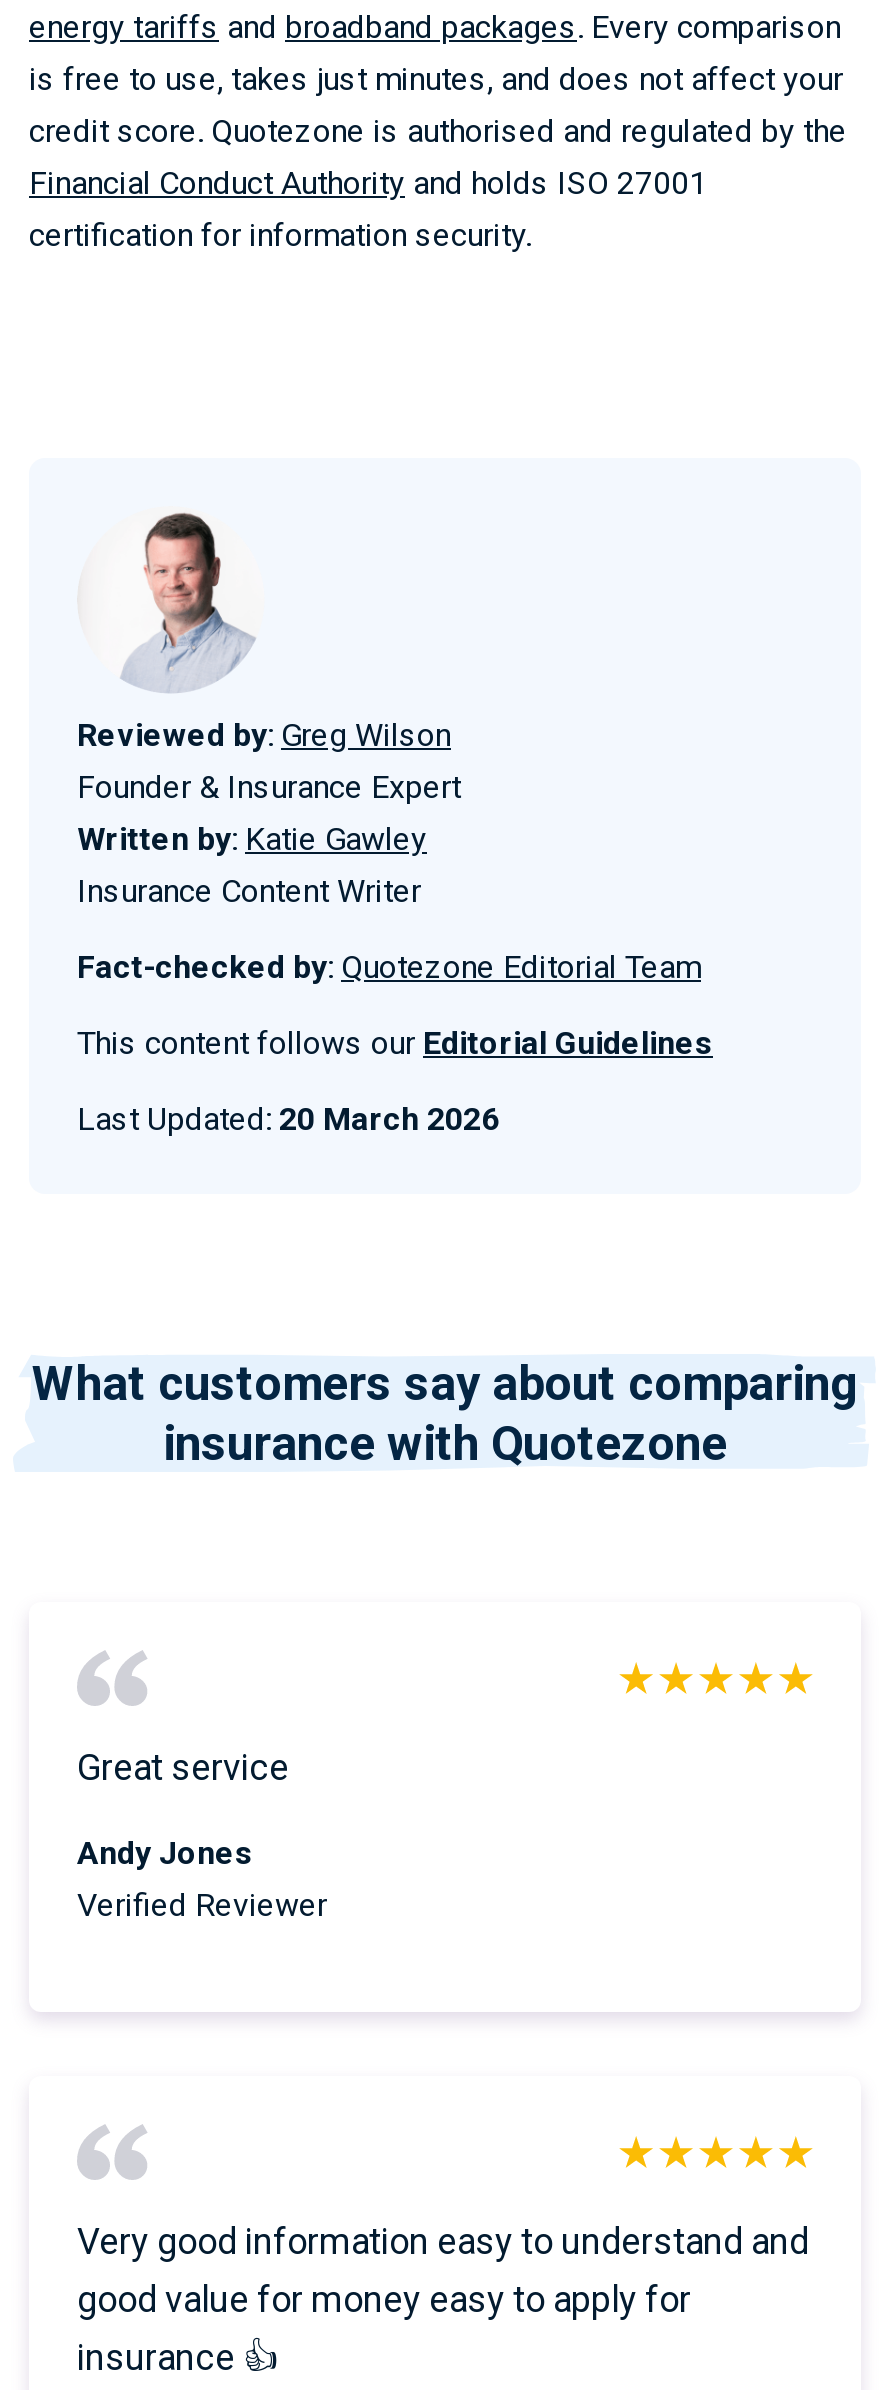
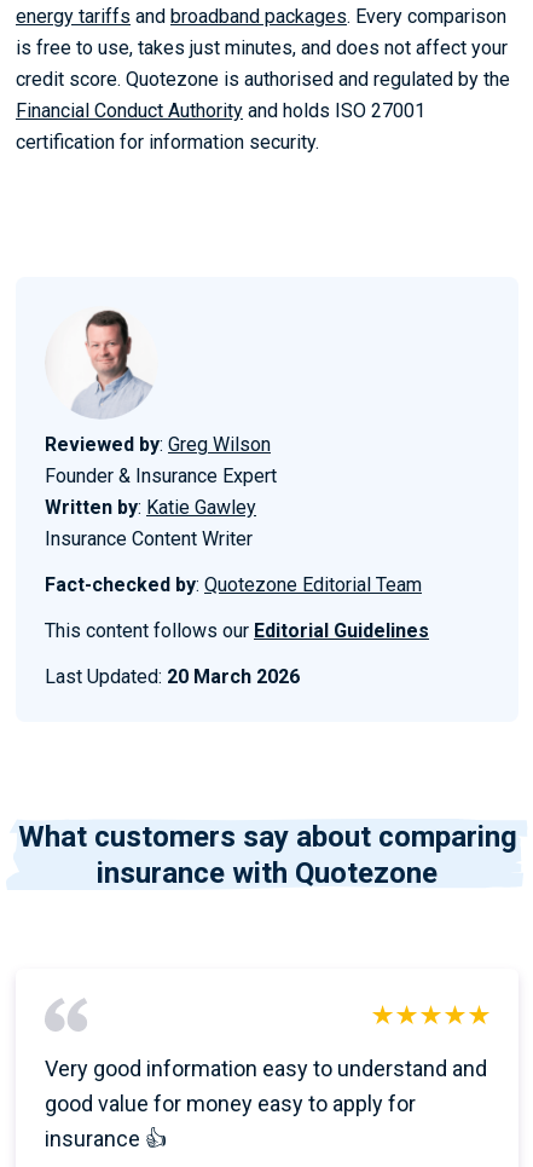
- Great service
- Andy Jones
- Verified Reviewer
